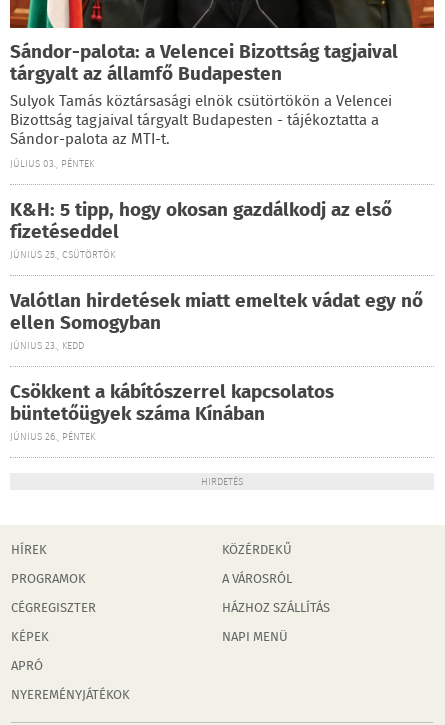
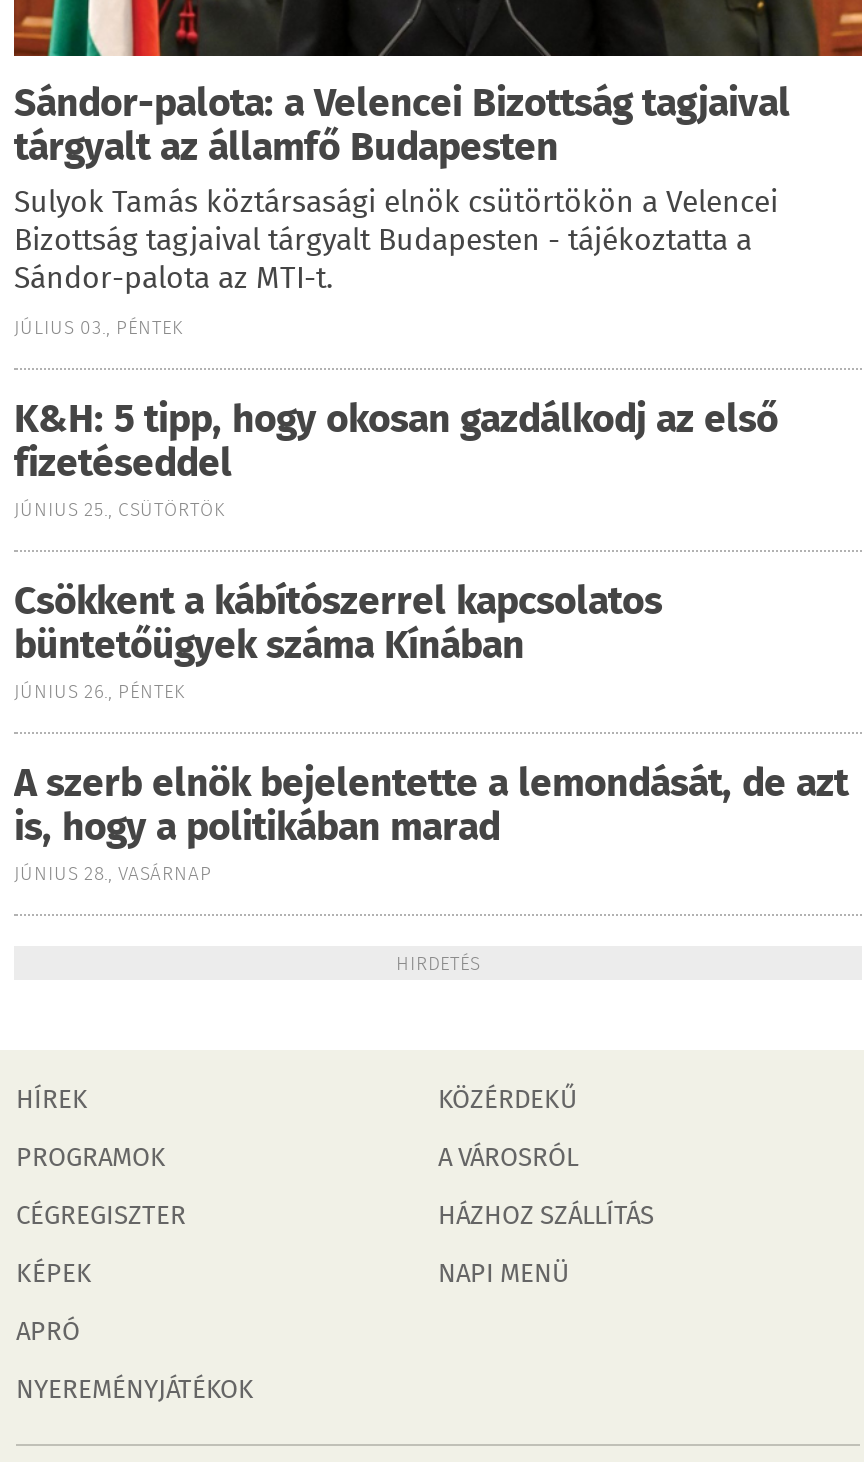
- Valótlan hirdetések miatt emeltek vádat egy nő
- ellen Somogyban
- JÚNIUS 23., KEDD

moved up: Csökkent a kábítószerrel kapcsolatos | büntetőügyek száma Kínában | JÚNIUS 26., PÉNTEK

+ A szerb elnök bejelentette a lemondását, de azt
+ is, hogy a politikában marad
+ JÚNIUS 28., VASÁRNAP
